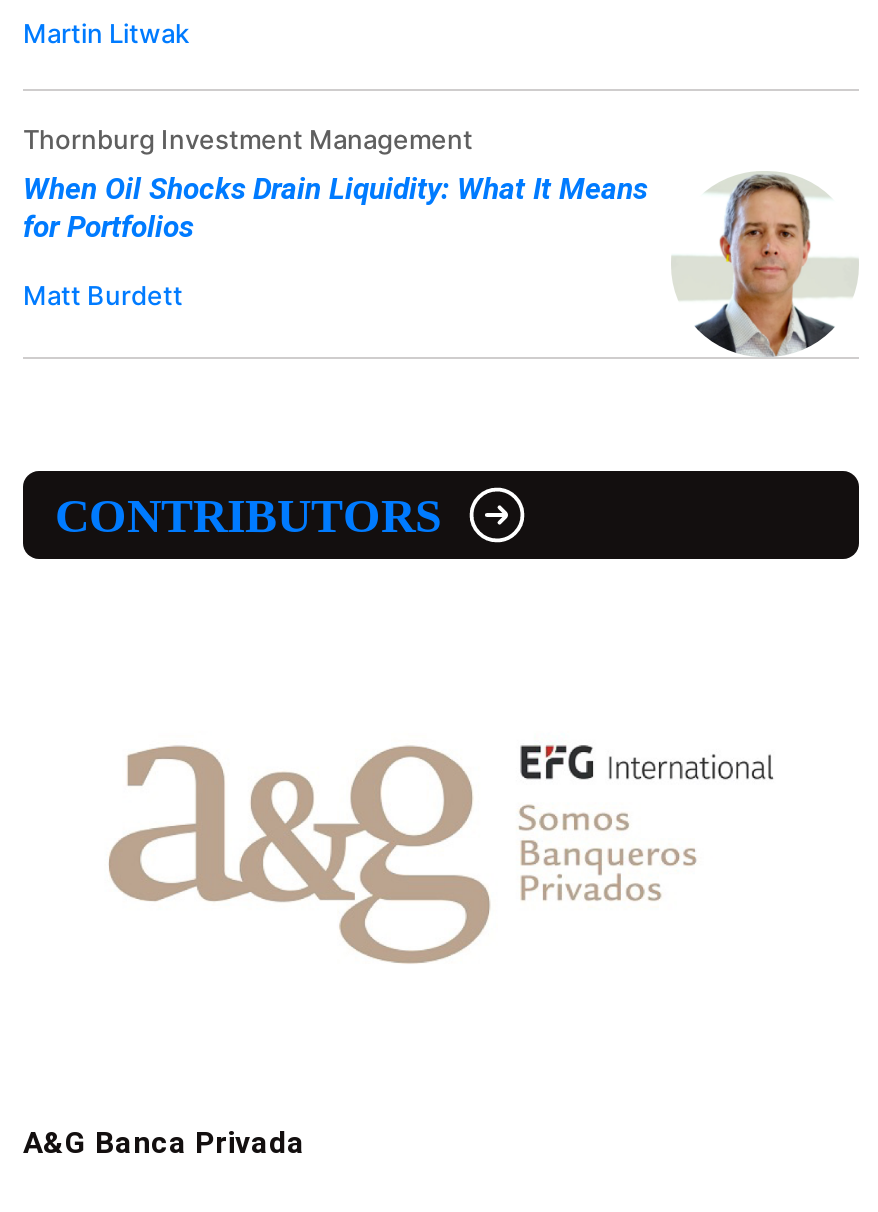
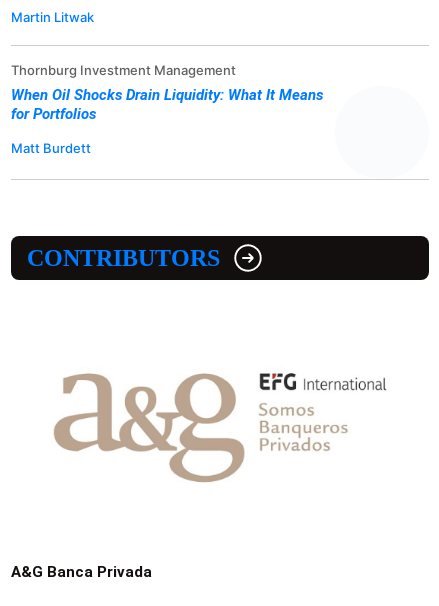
- [image]
